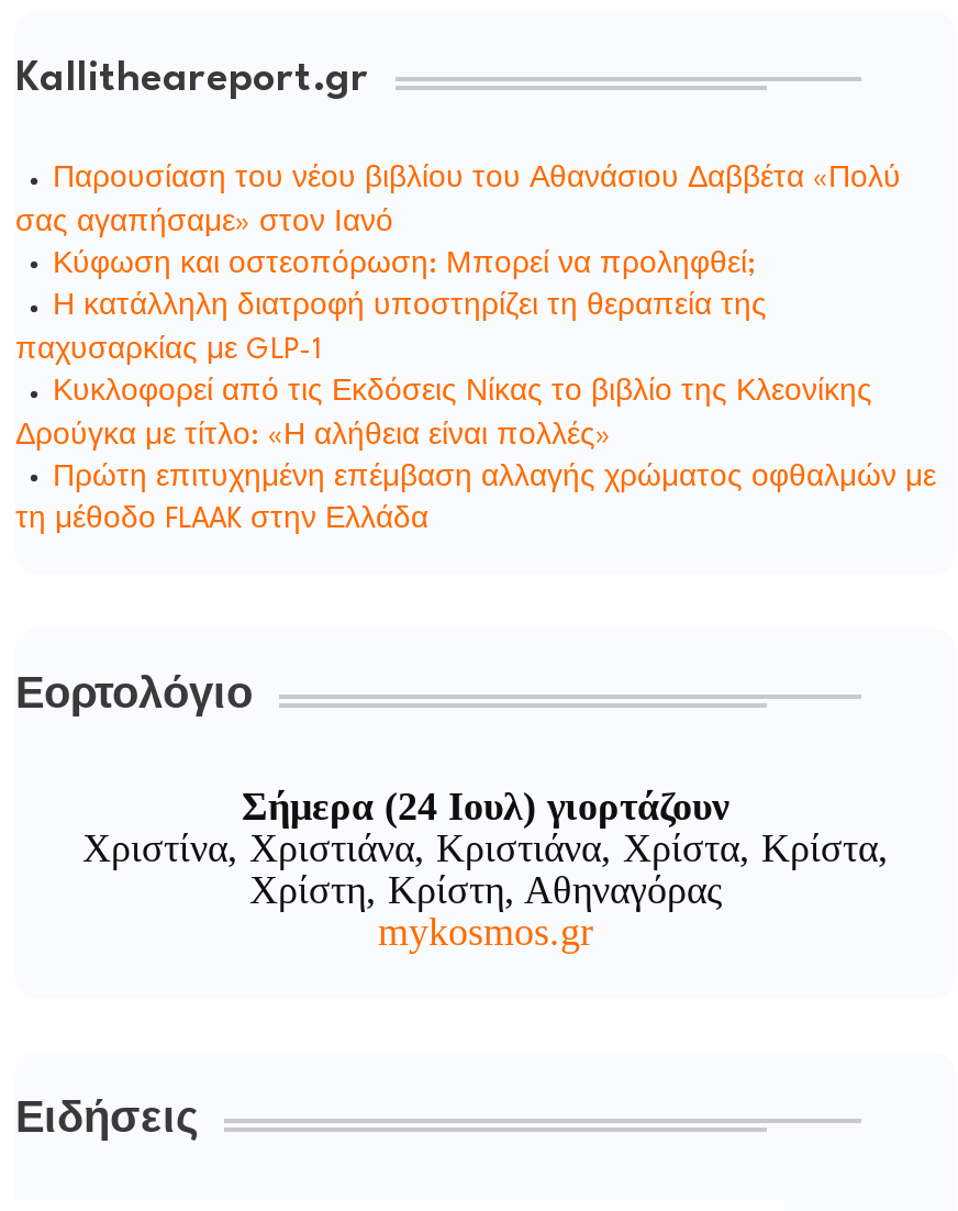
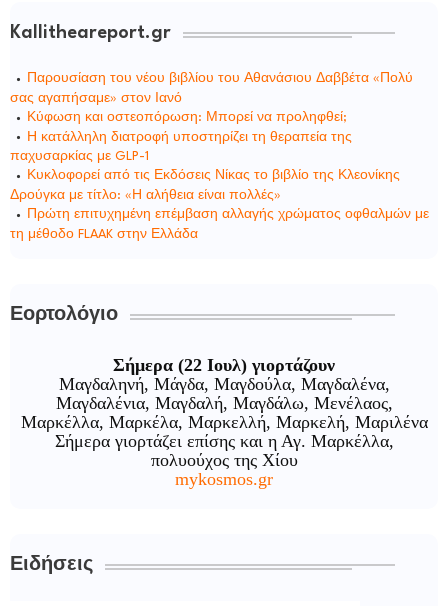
- Σήμερα (24 Ιουλ) γιορτάζουν
- Χριστίνα, Χριστιάνα, Κριστιάνα, Χρίστα, Κρίστα,
- Χρίστη, Κρίστη, Αθηναγόρας
+ Σήμερα (22 Ιουλ) γιορτάζουν
+ Μαγδαληνή, Μάγδα, Μαγδούλα, Μαγδαλένα,
+ Μαγδαλένια, Μαγδαλή, Μαγδάλω, Μενέλαος,
+ Μαρκέλλα, Μαρκέλα, Μαρκελλή, Μαρκελή, Μαριλένα
+ Σήμερα γιορτάζει επίσης και η Αγ. Μαρκέλλα,
+ πολυούχος της Χίου
